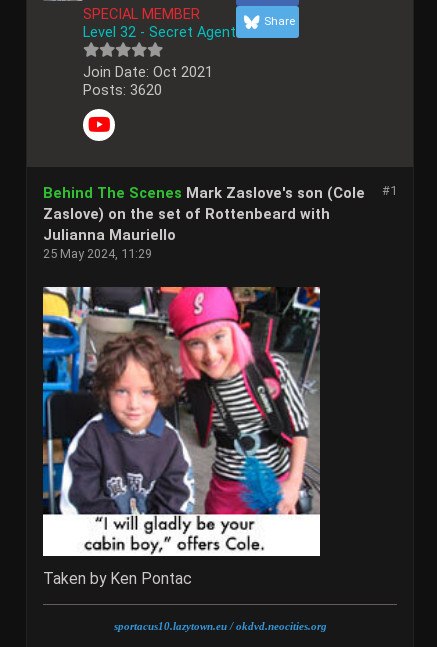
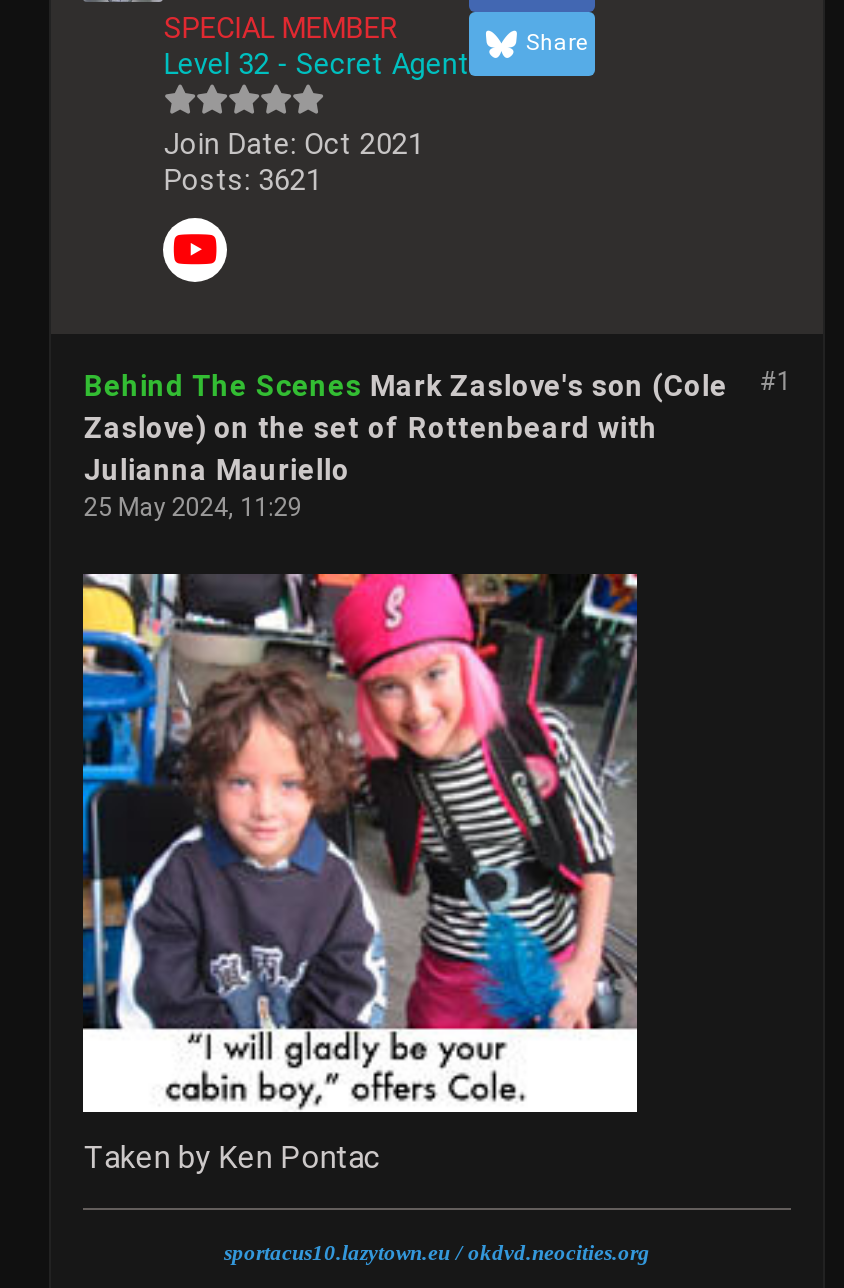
- Posts: 3620
+ Posts: 3621
